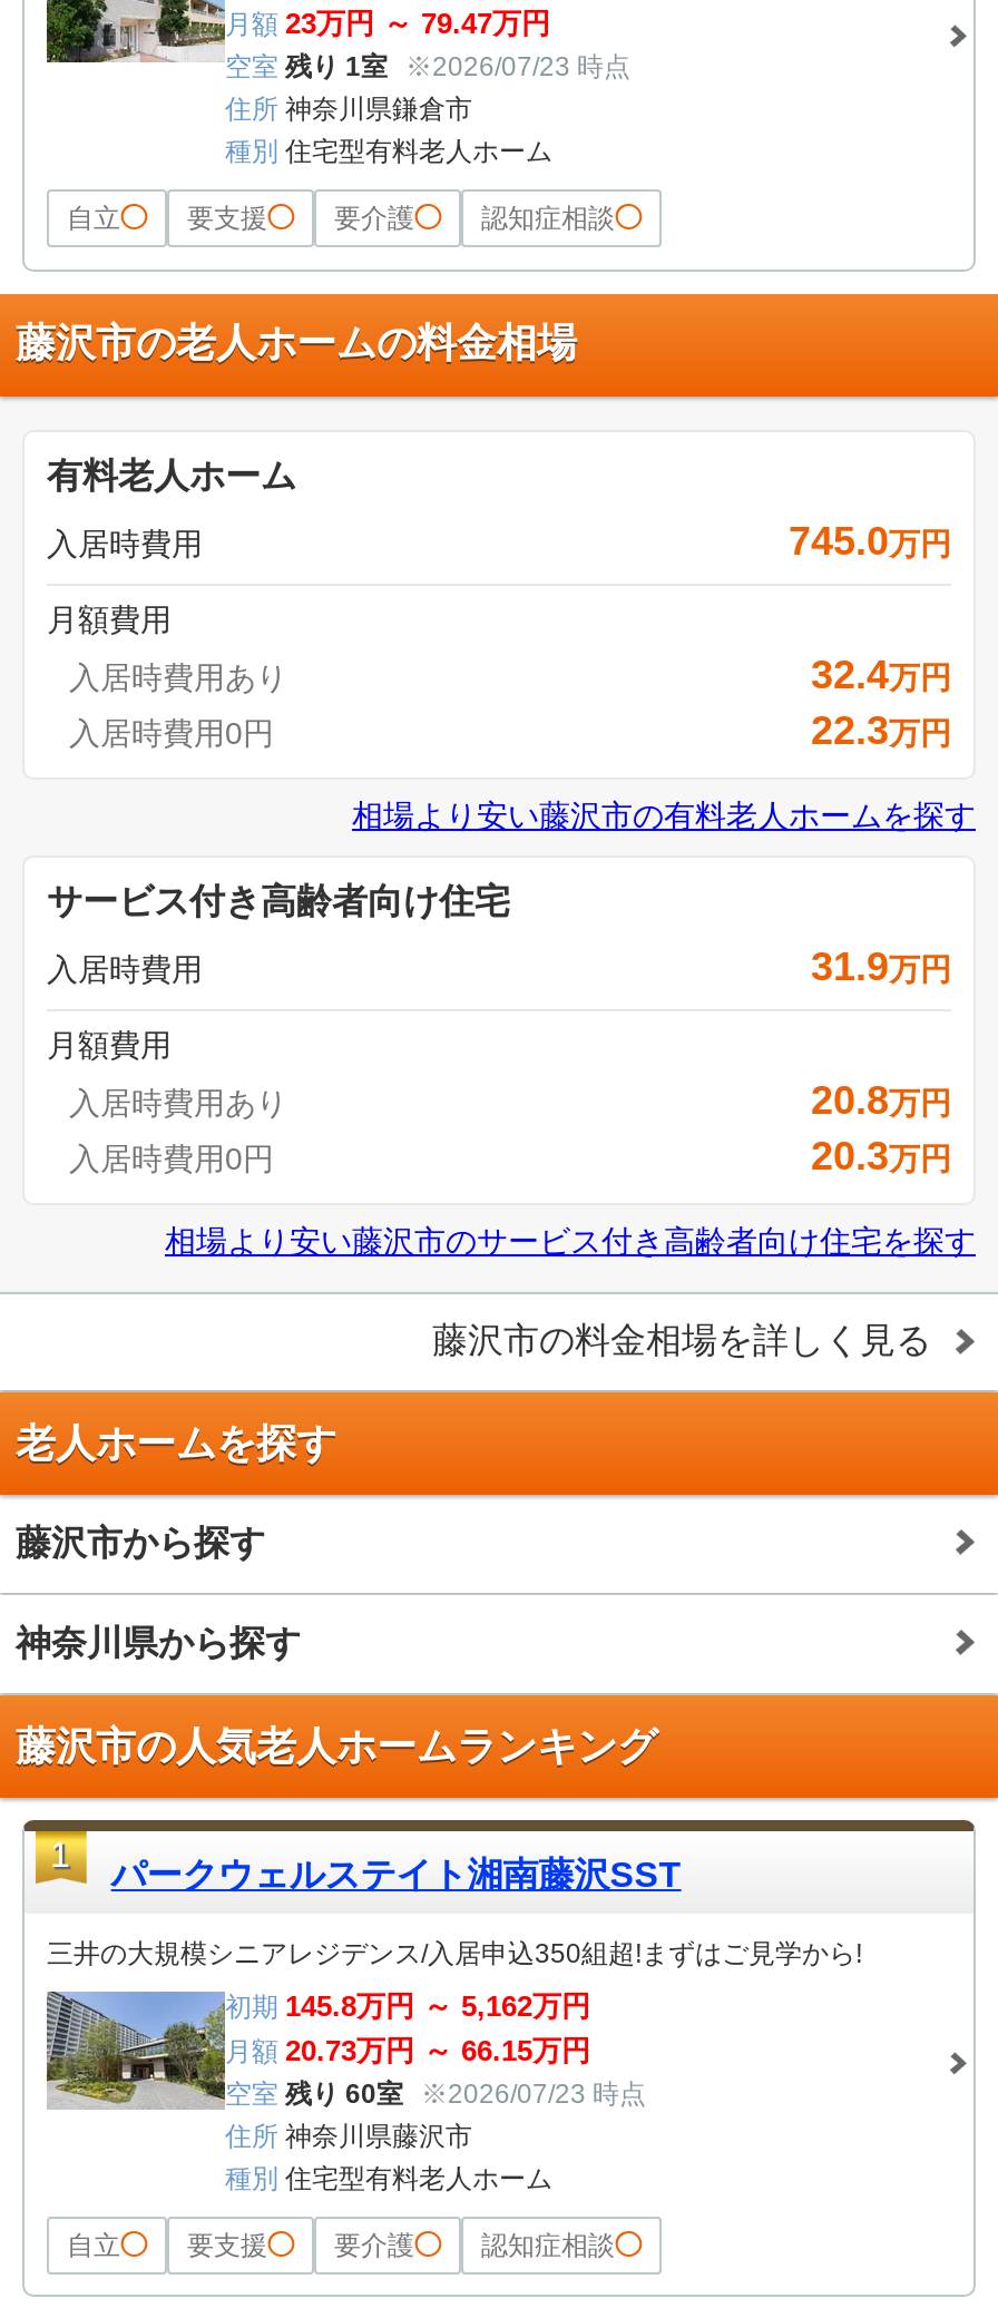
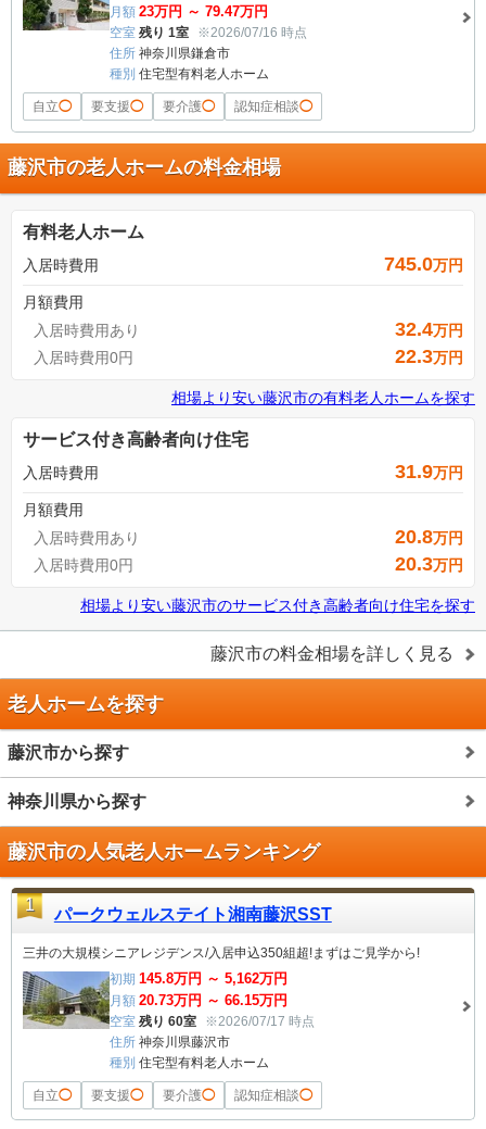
- 空室 残り 1室 ※2026/07/23 時点
+ 空室 残り 1室 ※2026/07/16 時点

- 空室 残り 60室 ※2026/07/23 時点
+ 空室 残り 60室 ※2026/07/17 時点
